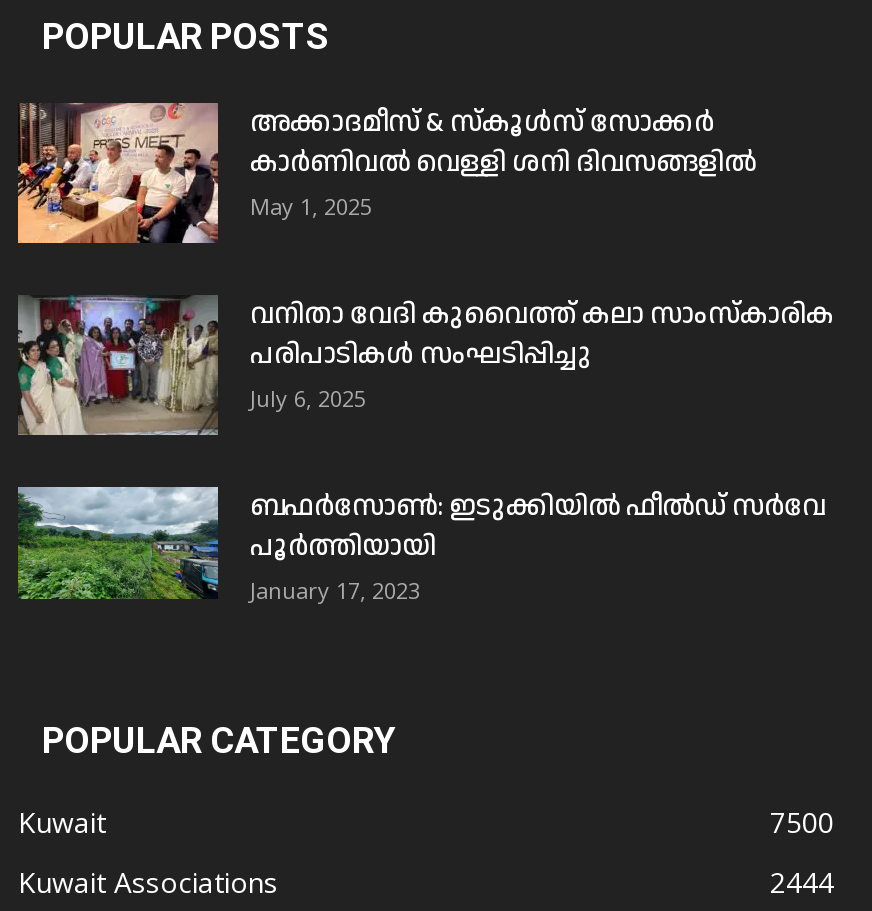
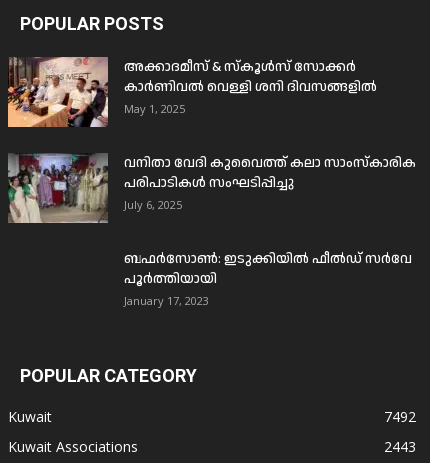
- [image]

- 7500
+ 7492

- 2444
+ 2443
